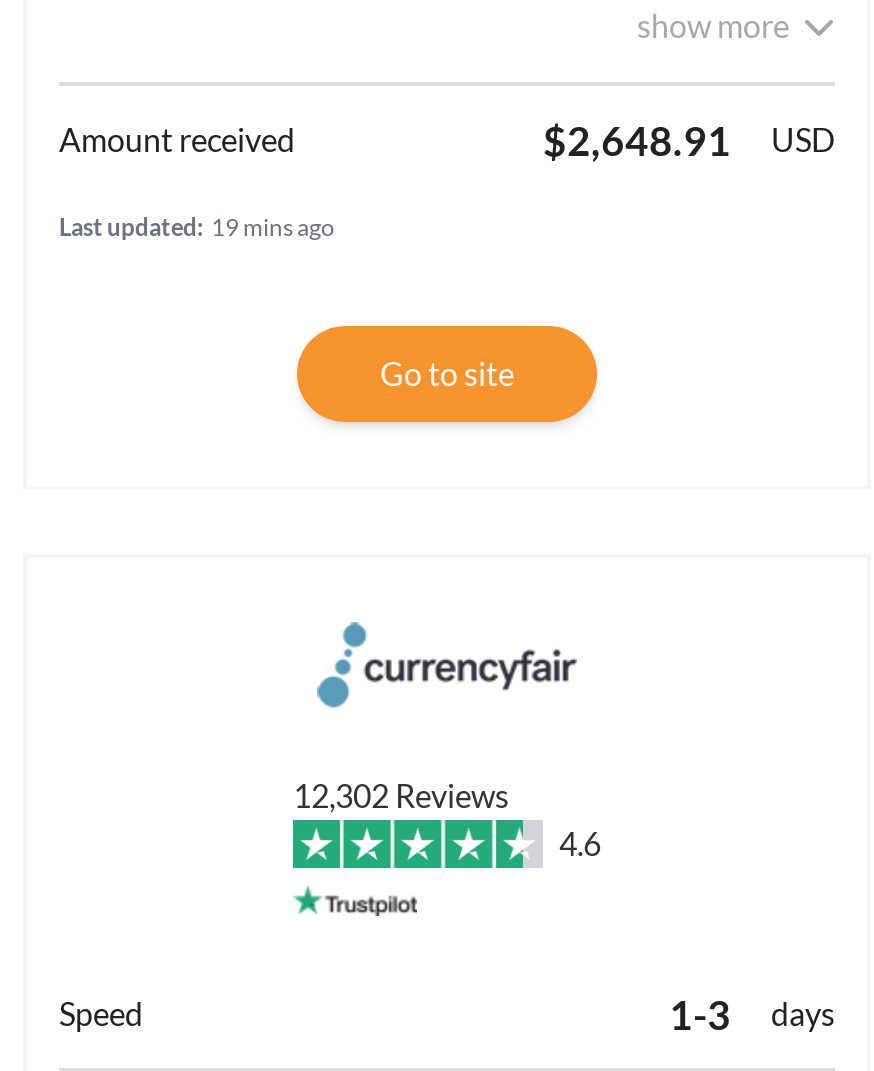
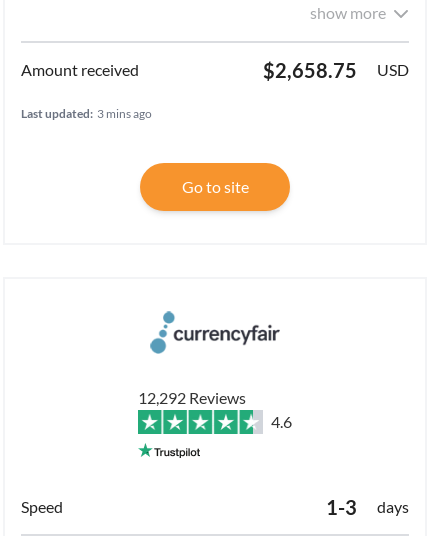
- $2,648.91 USD
+ $2,658.75 USD

- Last updated: 19 mins ago
+ Last updated: 3 mins ago

- 12,302 Reviews
+ 12,292 Reviews
